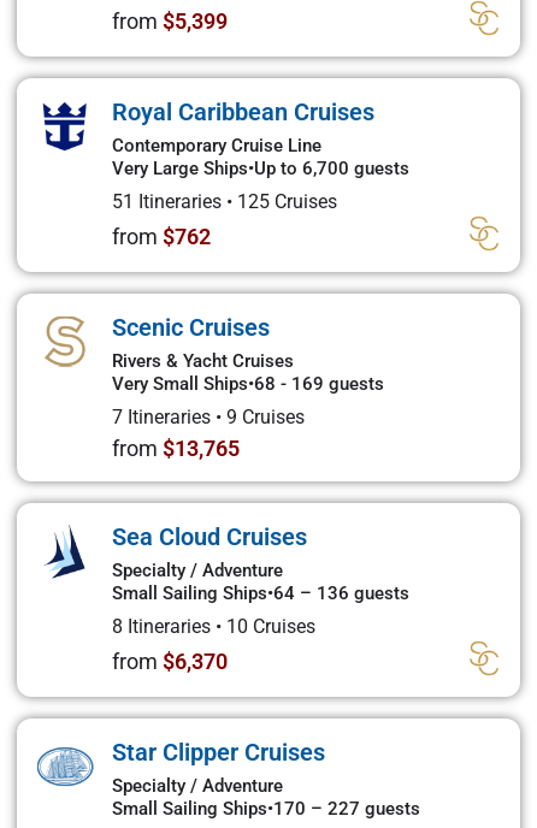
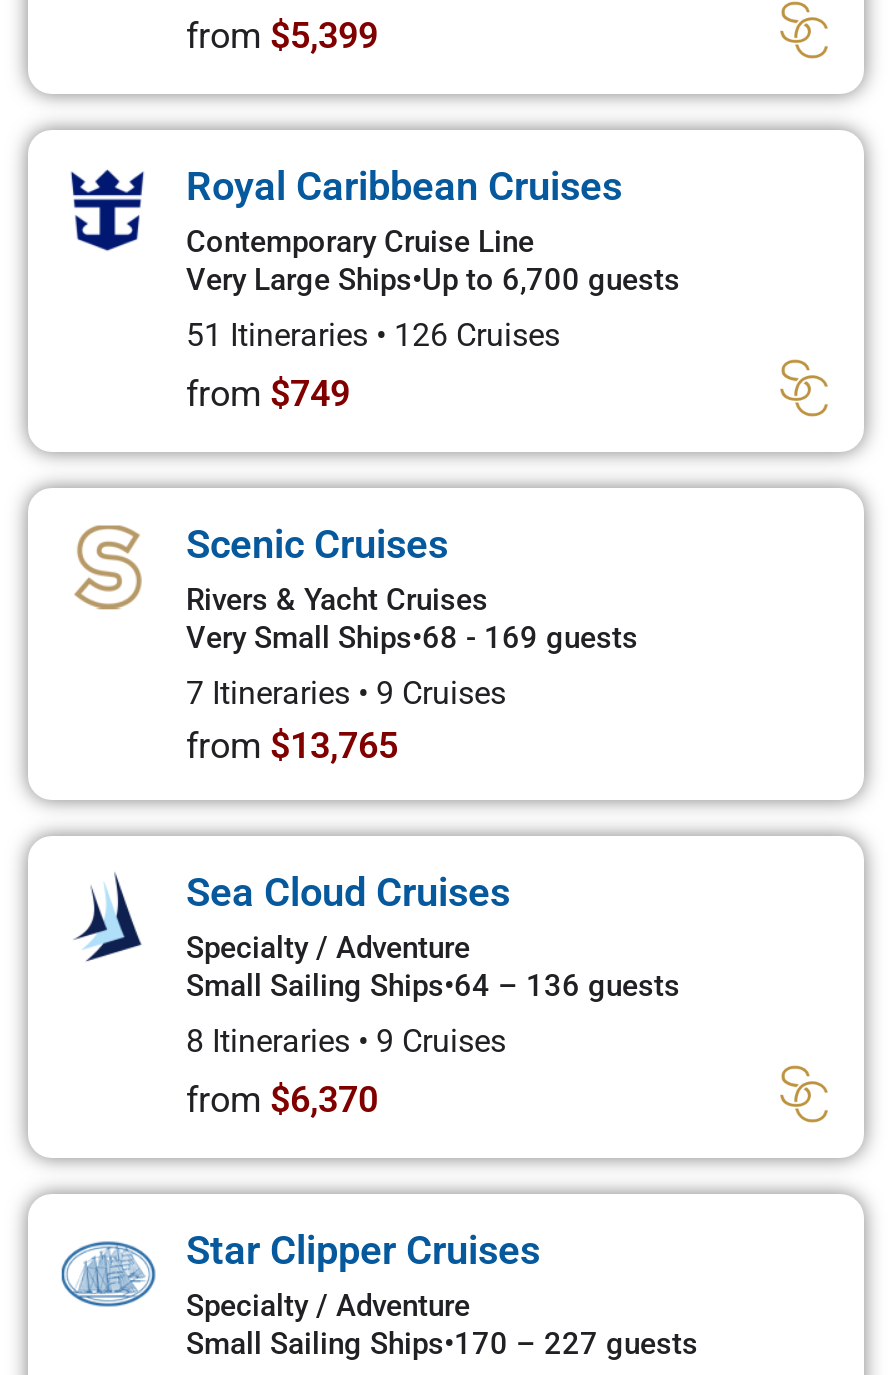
- 51 Itineraries • 125 Cruises
+ 51 Itineraries • 126 Cruises

- from $762
+ from $749

- 8 Itineraries • 10 Cruises
+ 8 Itineraries • 9 Cruises
